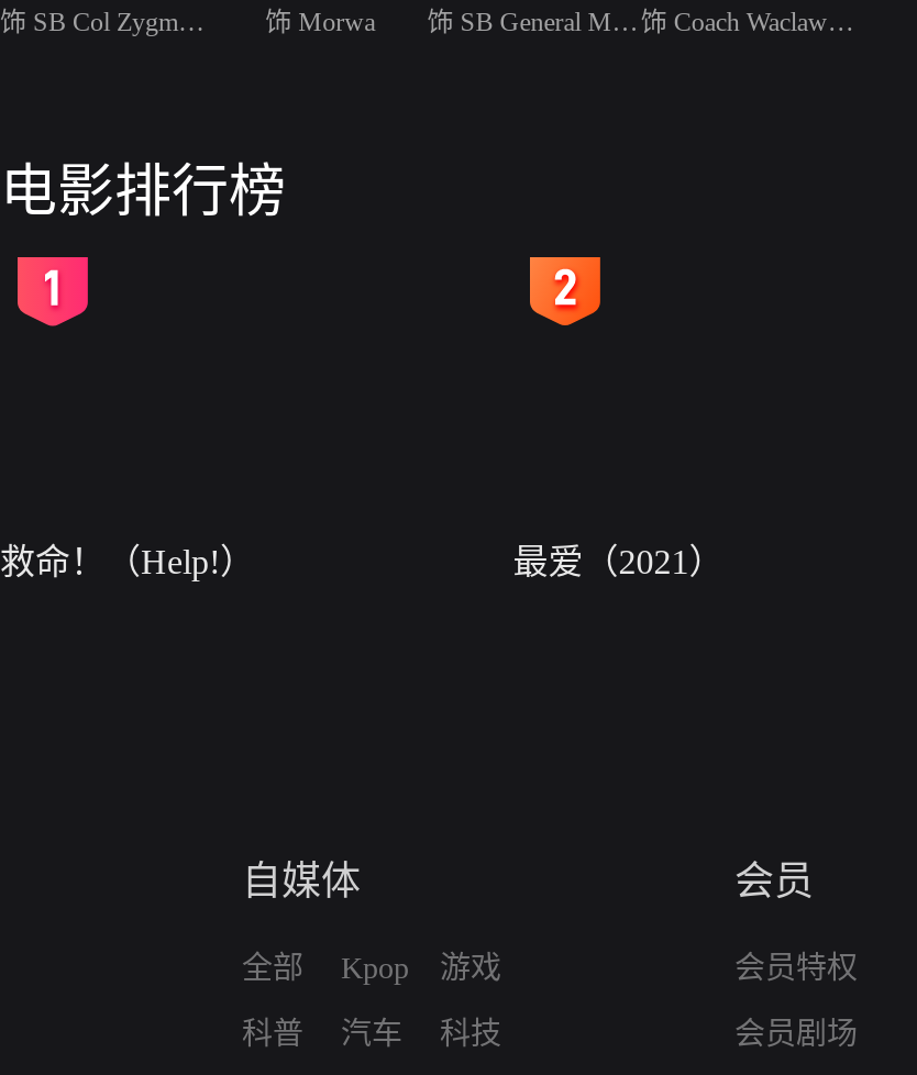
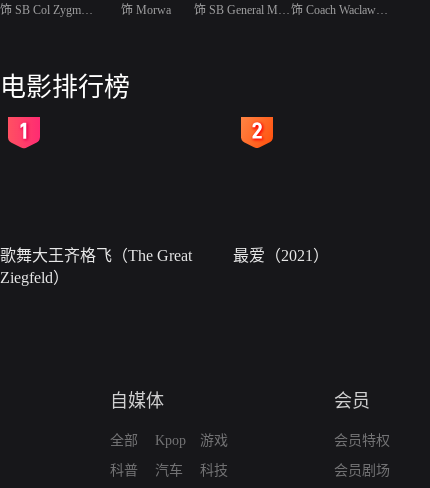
- 救命！（Help!）
+ 歌舞大王齐格飞（The Great
+ Ziegfeld）
